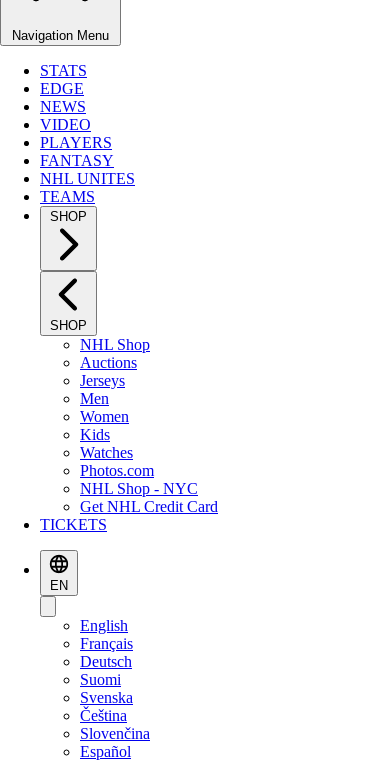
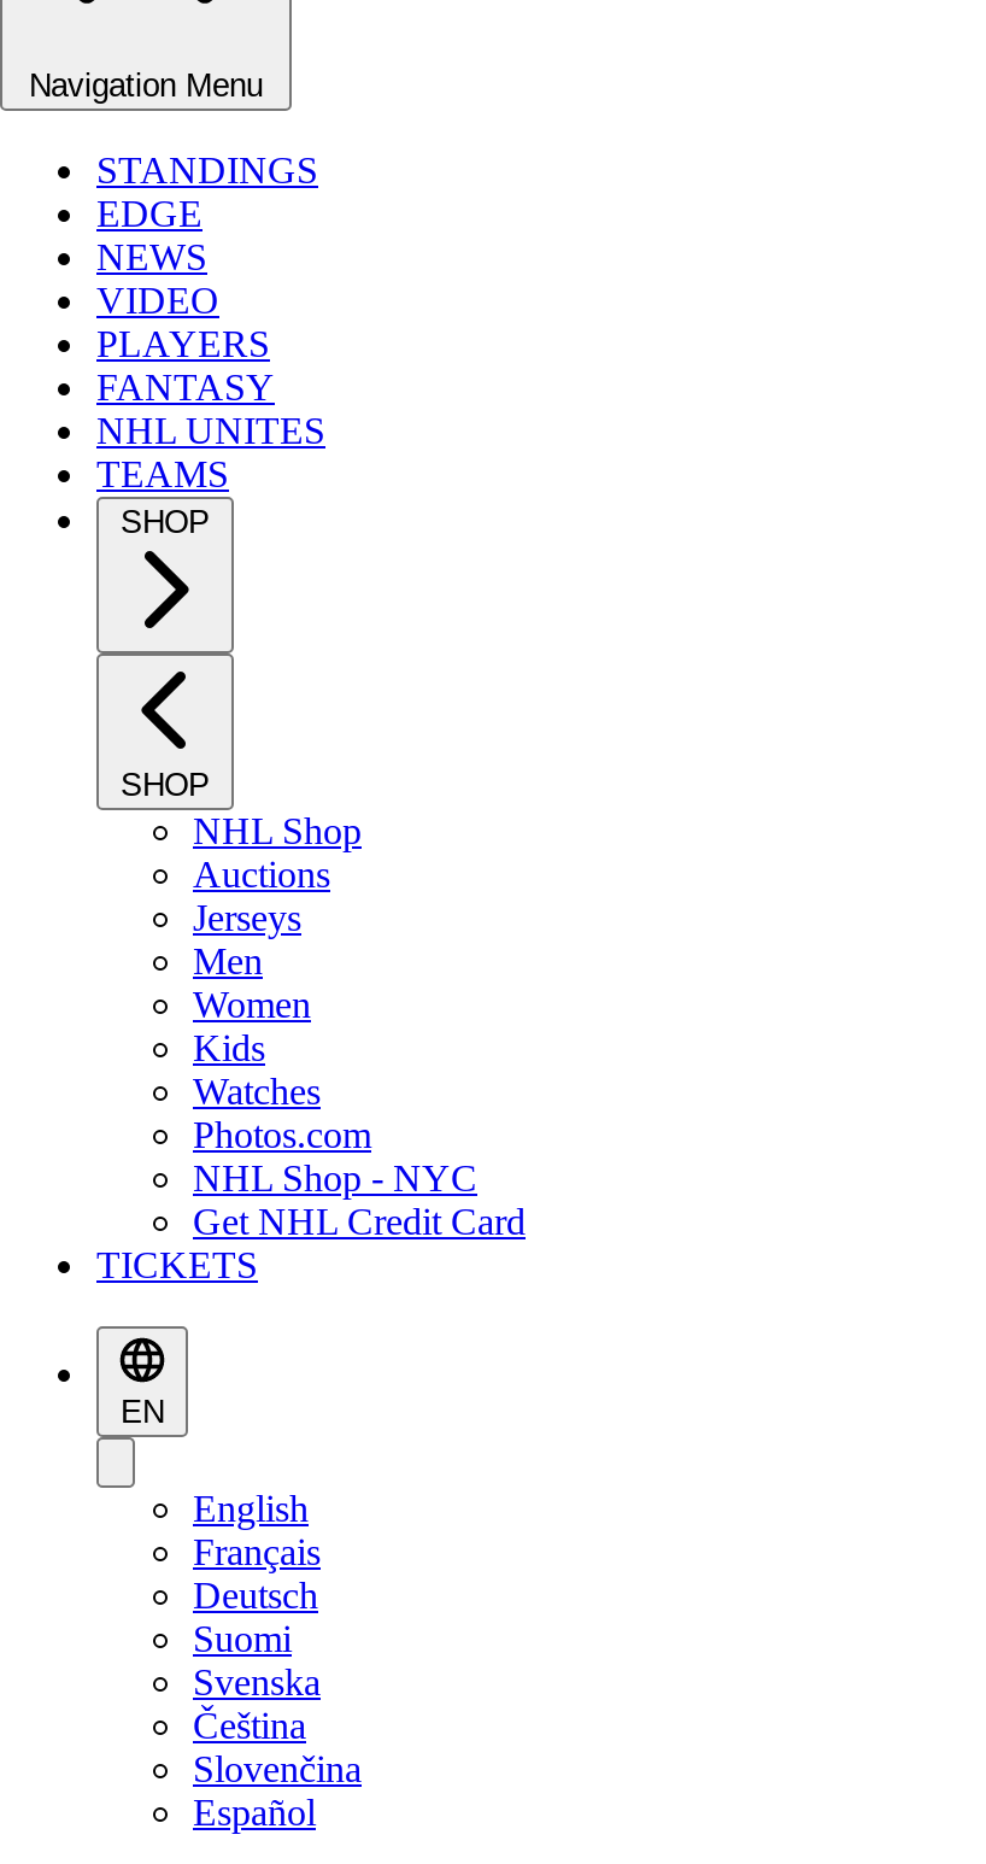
- STATS
+ STANDINGS
